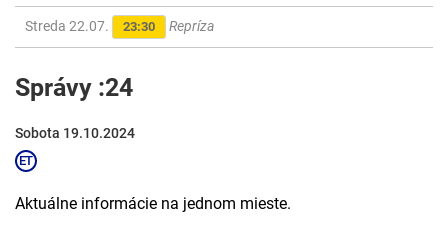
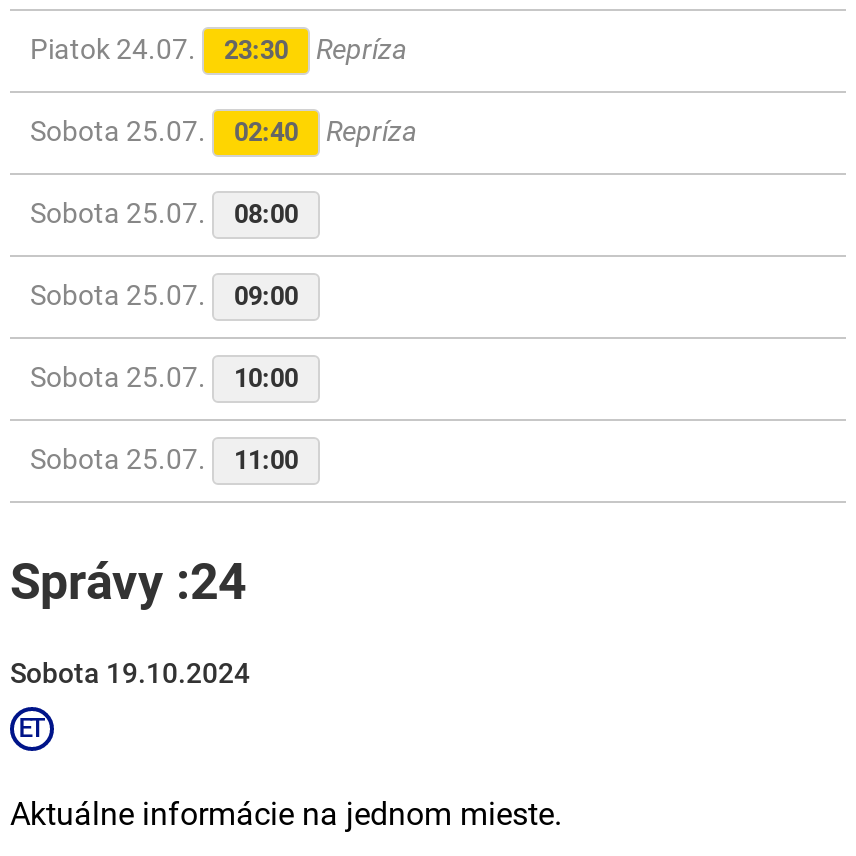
- Streda 22.07. 23:30 Repríza
+ Piatok 24.07. 23:30 Repríza

+ Sobota 25.07.
+ 02:40
+ Repríza
+ Sobota 25.07.
+ 08:00
+ Sobota 25.07.
+ 09:00
+ Sobota 25.07.
+ 10:00
+ Sobota 25.07.
+ 11:00
